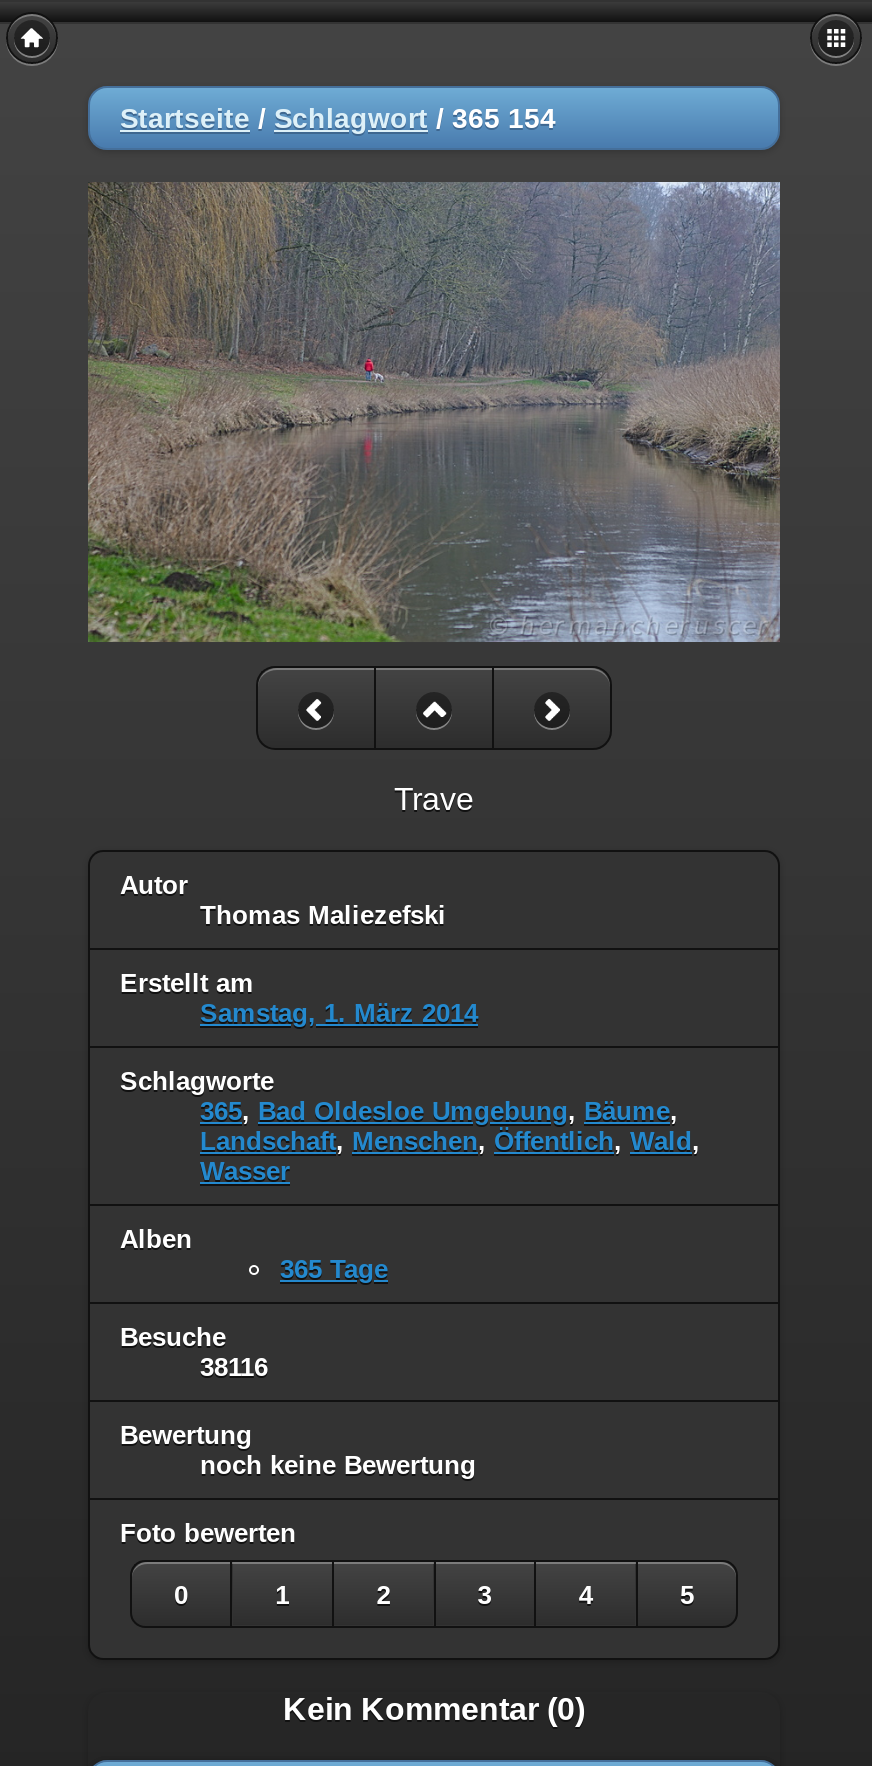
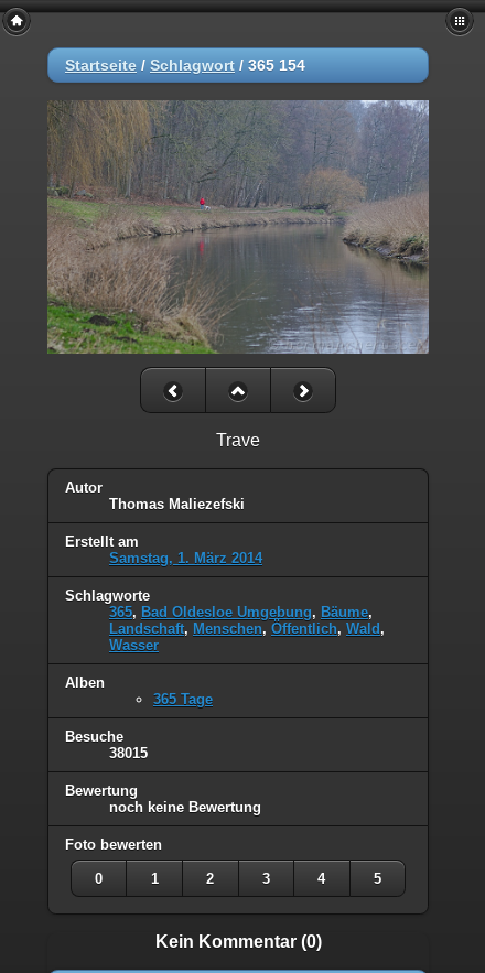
- 38116
+ 38015
